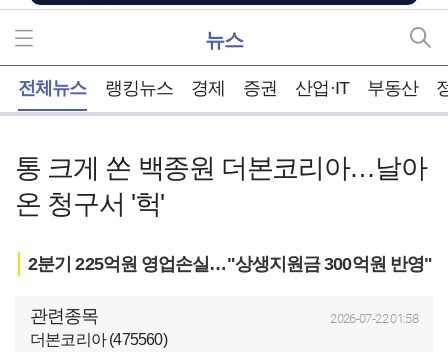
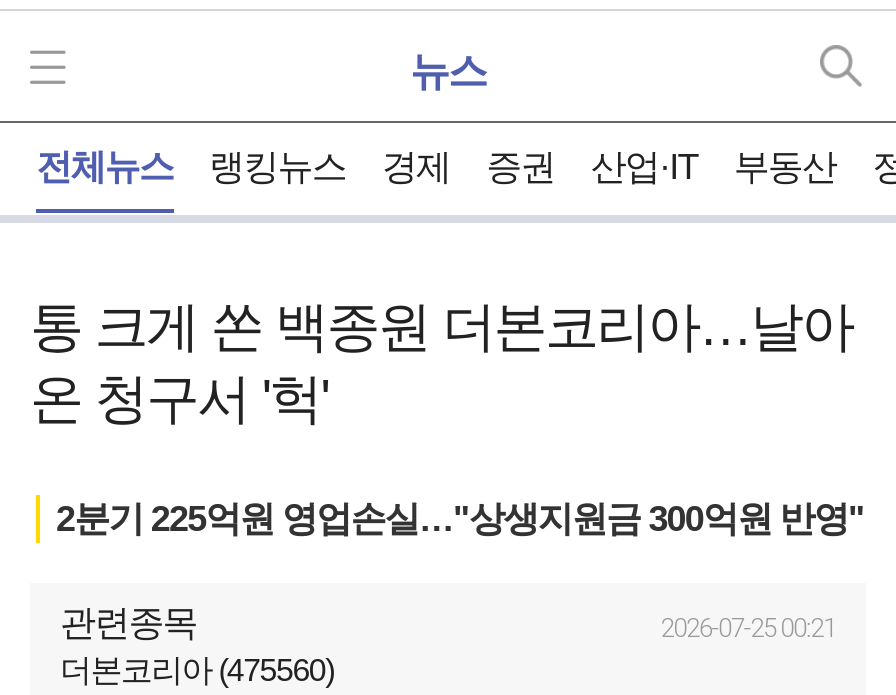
- 2026-07-22 01:58
+ 2026-07-25 00:21
